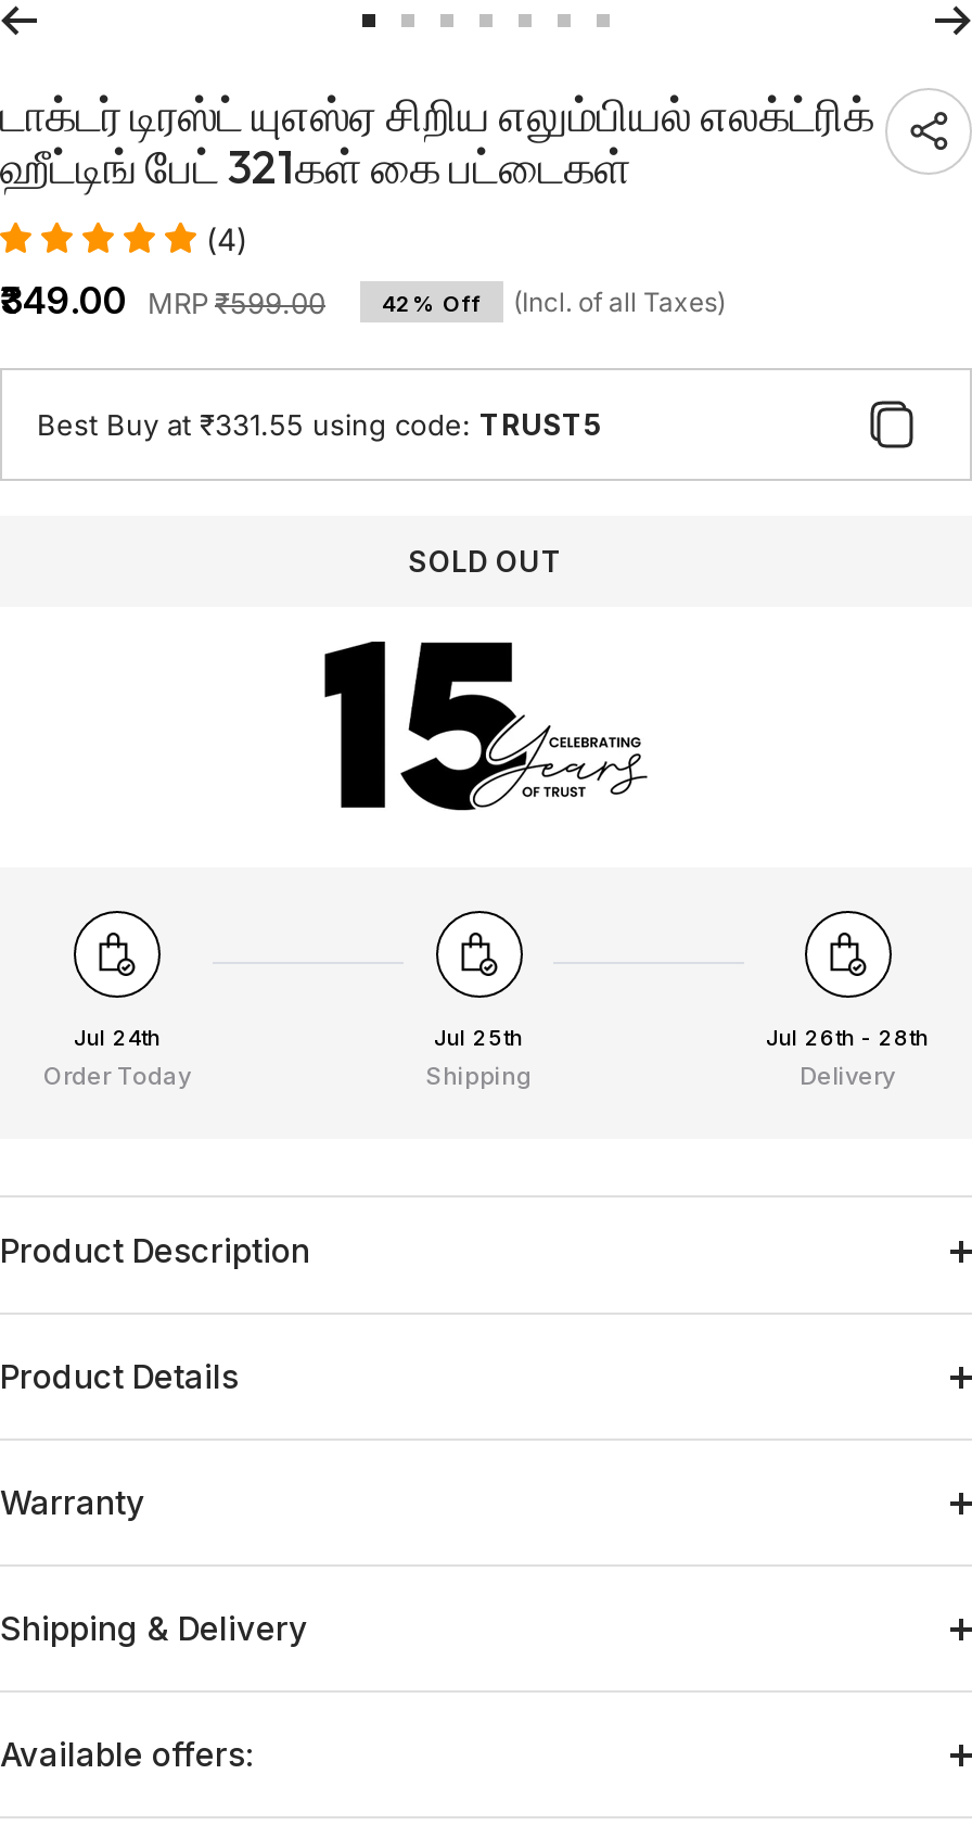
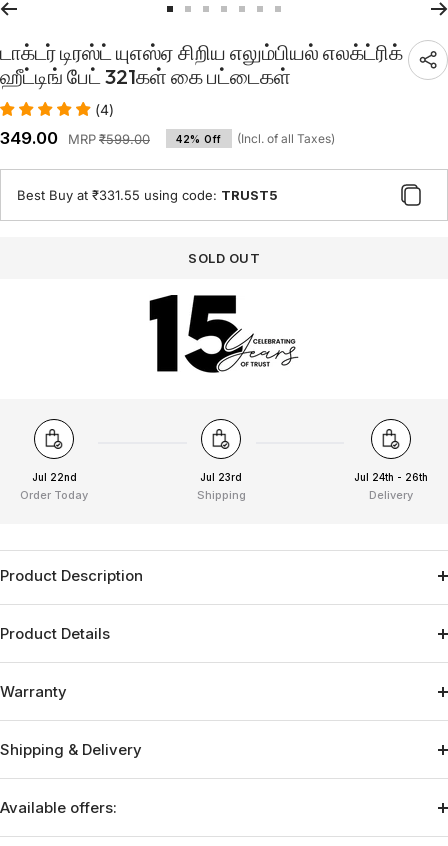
- Jul 24th
+ Jul 22nd

- Jul 25th
+ Jul 23rd

- Jul 26th - 28th
+ Jul 24th - 26th
